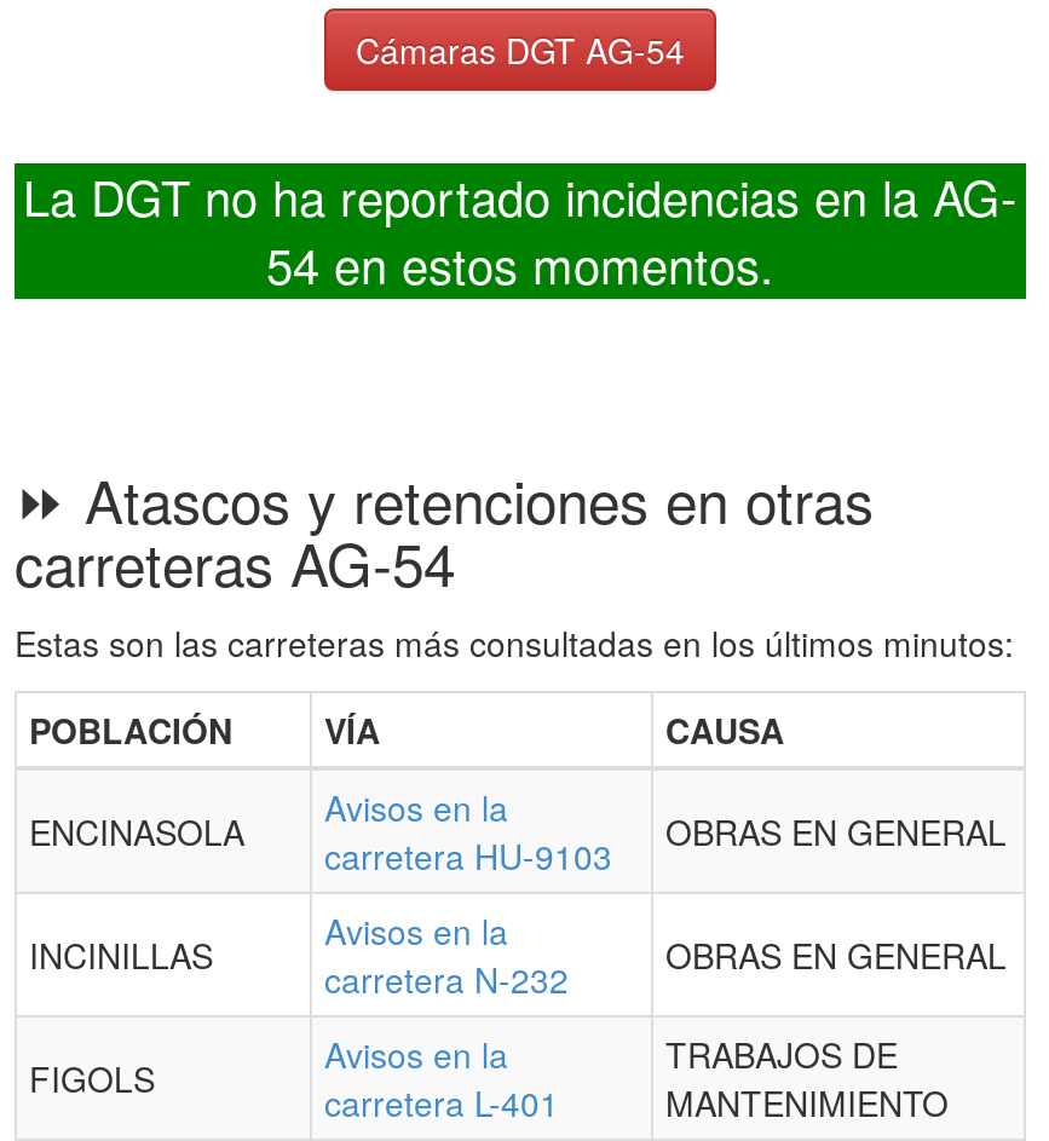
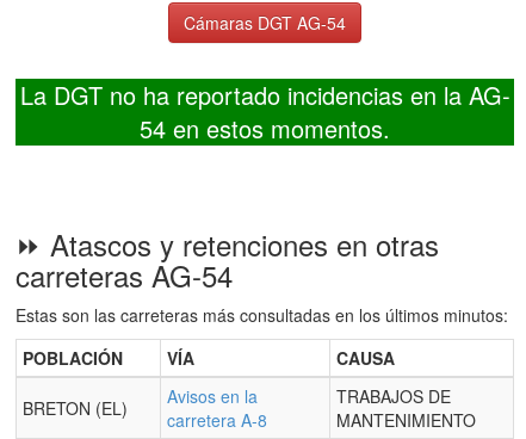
- ENCINASOLA
+ BRETON (EL)

- carretera HU-9103
- OBRAS EN GENERAL
- INCINILLAS
- Avisos en la
- carretera N-232
- OBRAS EN GENERAL
- FIGOLS
- Avisos en la
- carretera L-401
+ carretera A-8
